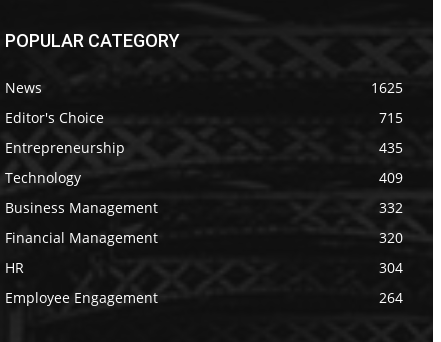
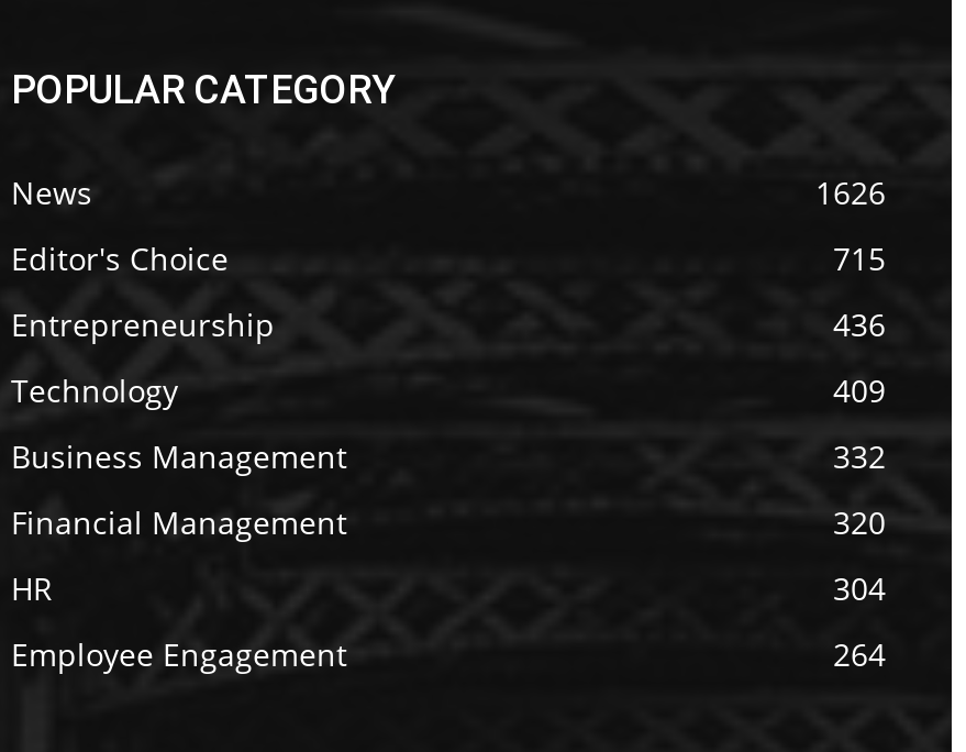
- 1625
+ 1626

- 435
+ 436
